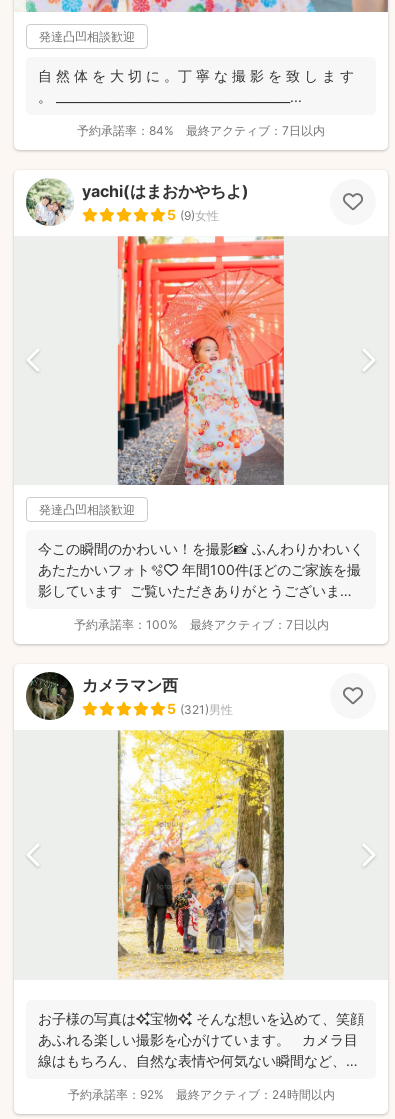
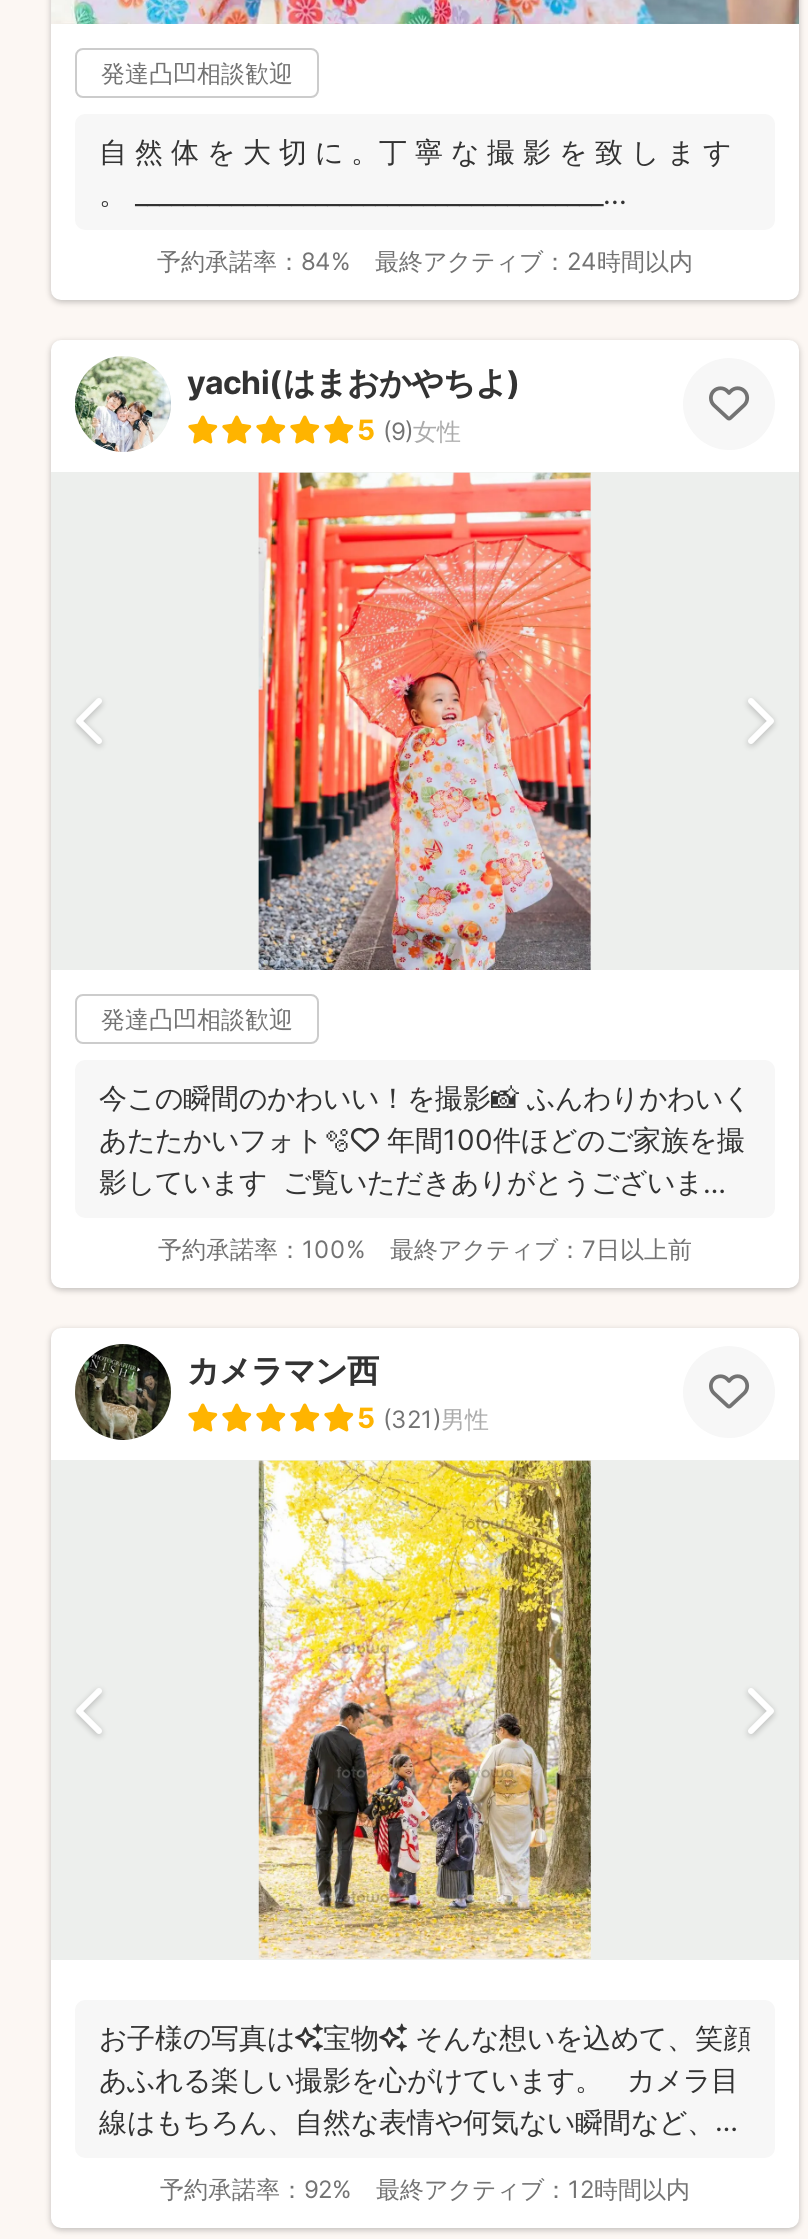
- 最終アクティブ：7日以内

- 最終アクティブ：7日以内
+ 最終アクティブ：7日以上前

moved up: 最終アクティブ：24時間以内

+ 最終アクティブ：12時間以内
